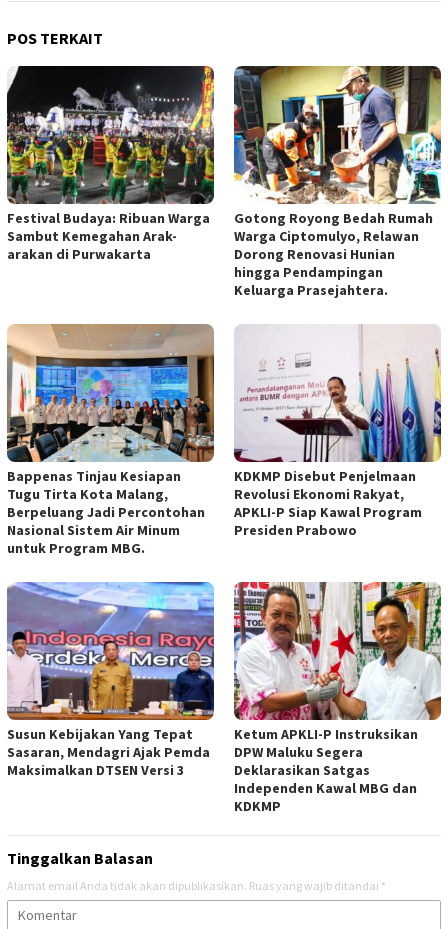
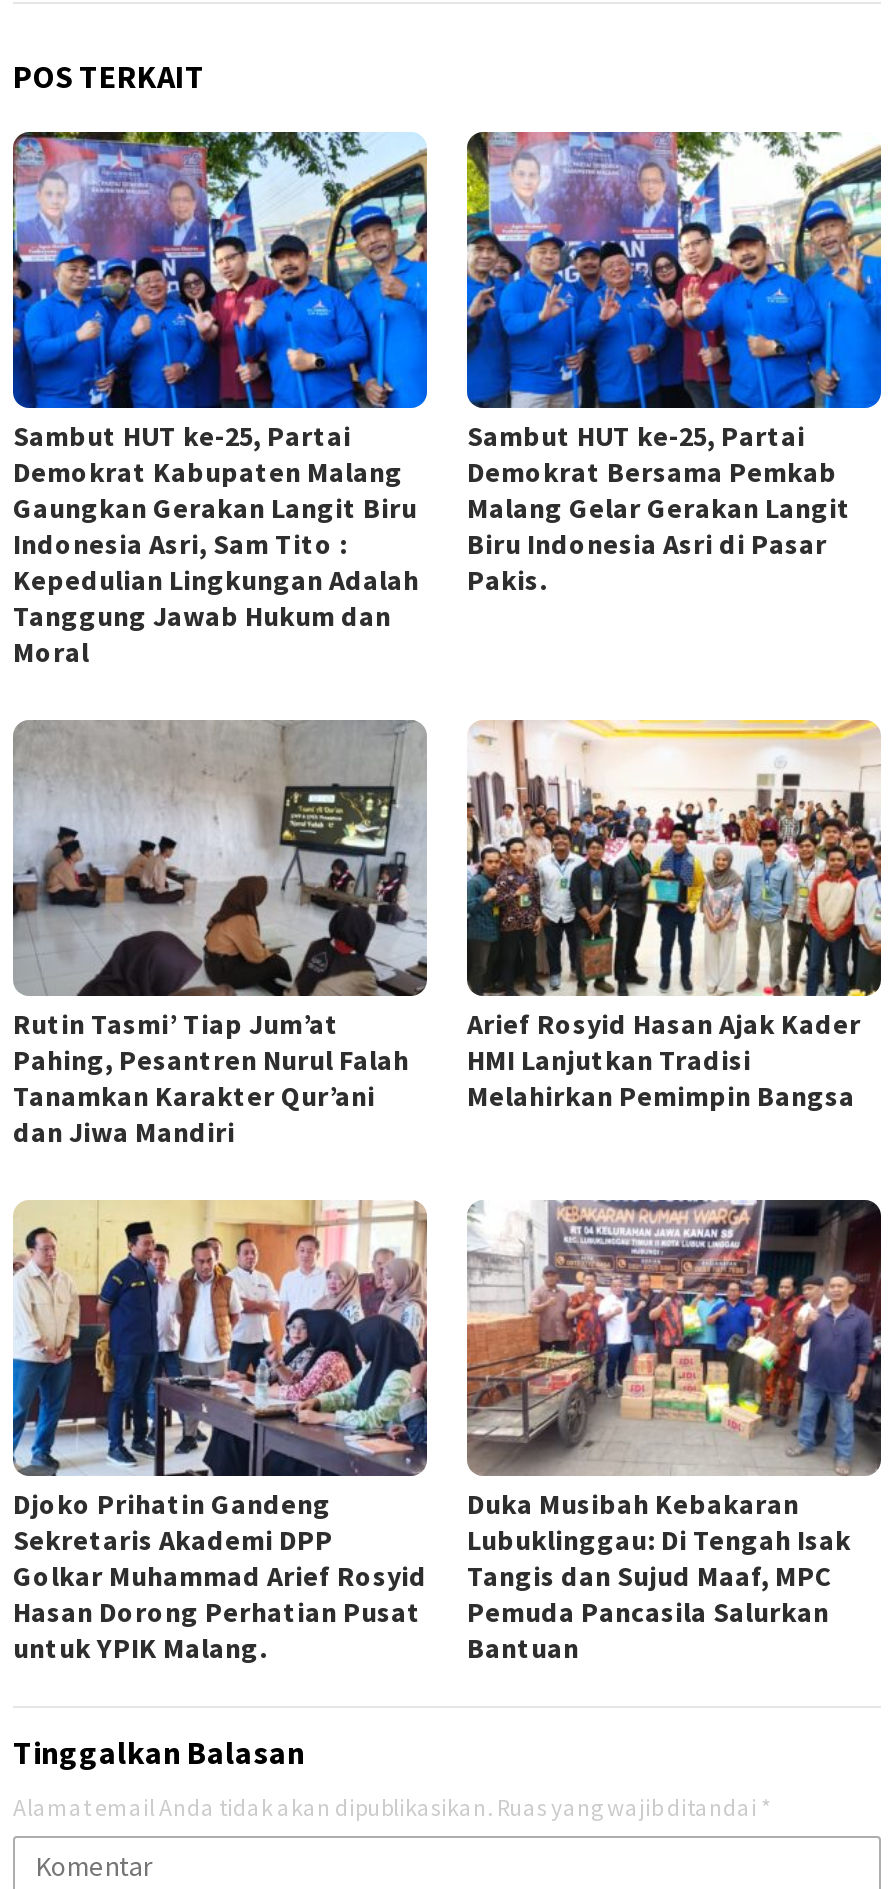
- [image]
- Festival Budaya: Ribuan Warga
- Sambut Kemegahan Arak-
- arakan di Purwakarta
+ [image]
+ Sambut HUT ke-25, Partai
+ Demokrat Kabupaten Malang
+ Gaungkan Gerakan Langit Biru
+ Indonesia Asri, Sam Tito :
+ Kepedulian Lingkungan Adalah
+ Tanggung Jawab Hukum dan
+ Moral

- [image]
- Gotong Royong Bedah Rumah
- Warga Ciptomulyo, Relawan
- Dorong Renovasi Hunian
- hingga Pendampingan
- Keluarga Prasejahtera.
+ [image]
+ Sambut HUT ke-25, Partai
+ Demokrat Bersama Pemkab
+ Malang Gelar Gerakan Langit
+ Biru Indonesia Asri di Pasar
+ Pakis.

- [image]
- Bappenas Tinjau Kesiapan
- Tugu Tirta Kota Malang,
- Berpeluang Jadi Percontohan
- Nasional Sistem Air Minum
- untuk Program MBG.
+ [image]
+ Rutin Tasmi’ Tiap Jum’at
+ Pahing, Pesantren Nurul Falah
+ Tanamkan Karakter Qur’ani
+ dan Jiwa Mandiri

- [image]
- KDKMP Disebut Penjelmaan
- Revolusi Ekonomi Rakyat,
- APKLI-P Siap Kawal Program
- Presiden Prabowo
+ [image]
+ Arief Rosyid Hasan Ajak Kader
+ HMI Lanjutkan Tradisi
+ Melahirkan Pemimpin Bangsa

- [image]
- Susun Kebijakan Yang Tepat
- Sasaran, Mendagri Ajak Pemda
- Maksimalkan DTSEN Versi 3
+ [image]
+ Djoko Prihatin Gandeng
+ Sekretaris Akademi DPP
+ Golkar Muhammad Arief Rosyid
+ Hasan Dorong Perhatian Pusat
+ untuk YPIK Malang.

- [image]
- Ketum APKLI-P Instruksikan
- DPW Maluku Segera
- Deklarasikan Satgas
- Independen Kawal MBG dan
- KDKMP
+ [image]
+ Duka Musibah Kebakaran
+ Lubuklinggau: Di Tengah Isak
+ Tangis dan Sujud Maaf, MPC
+ Pemuda Pancasila Salurkan
+ Bantuan
